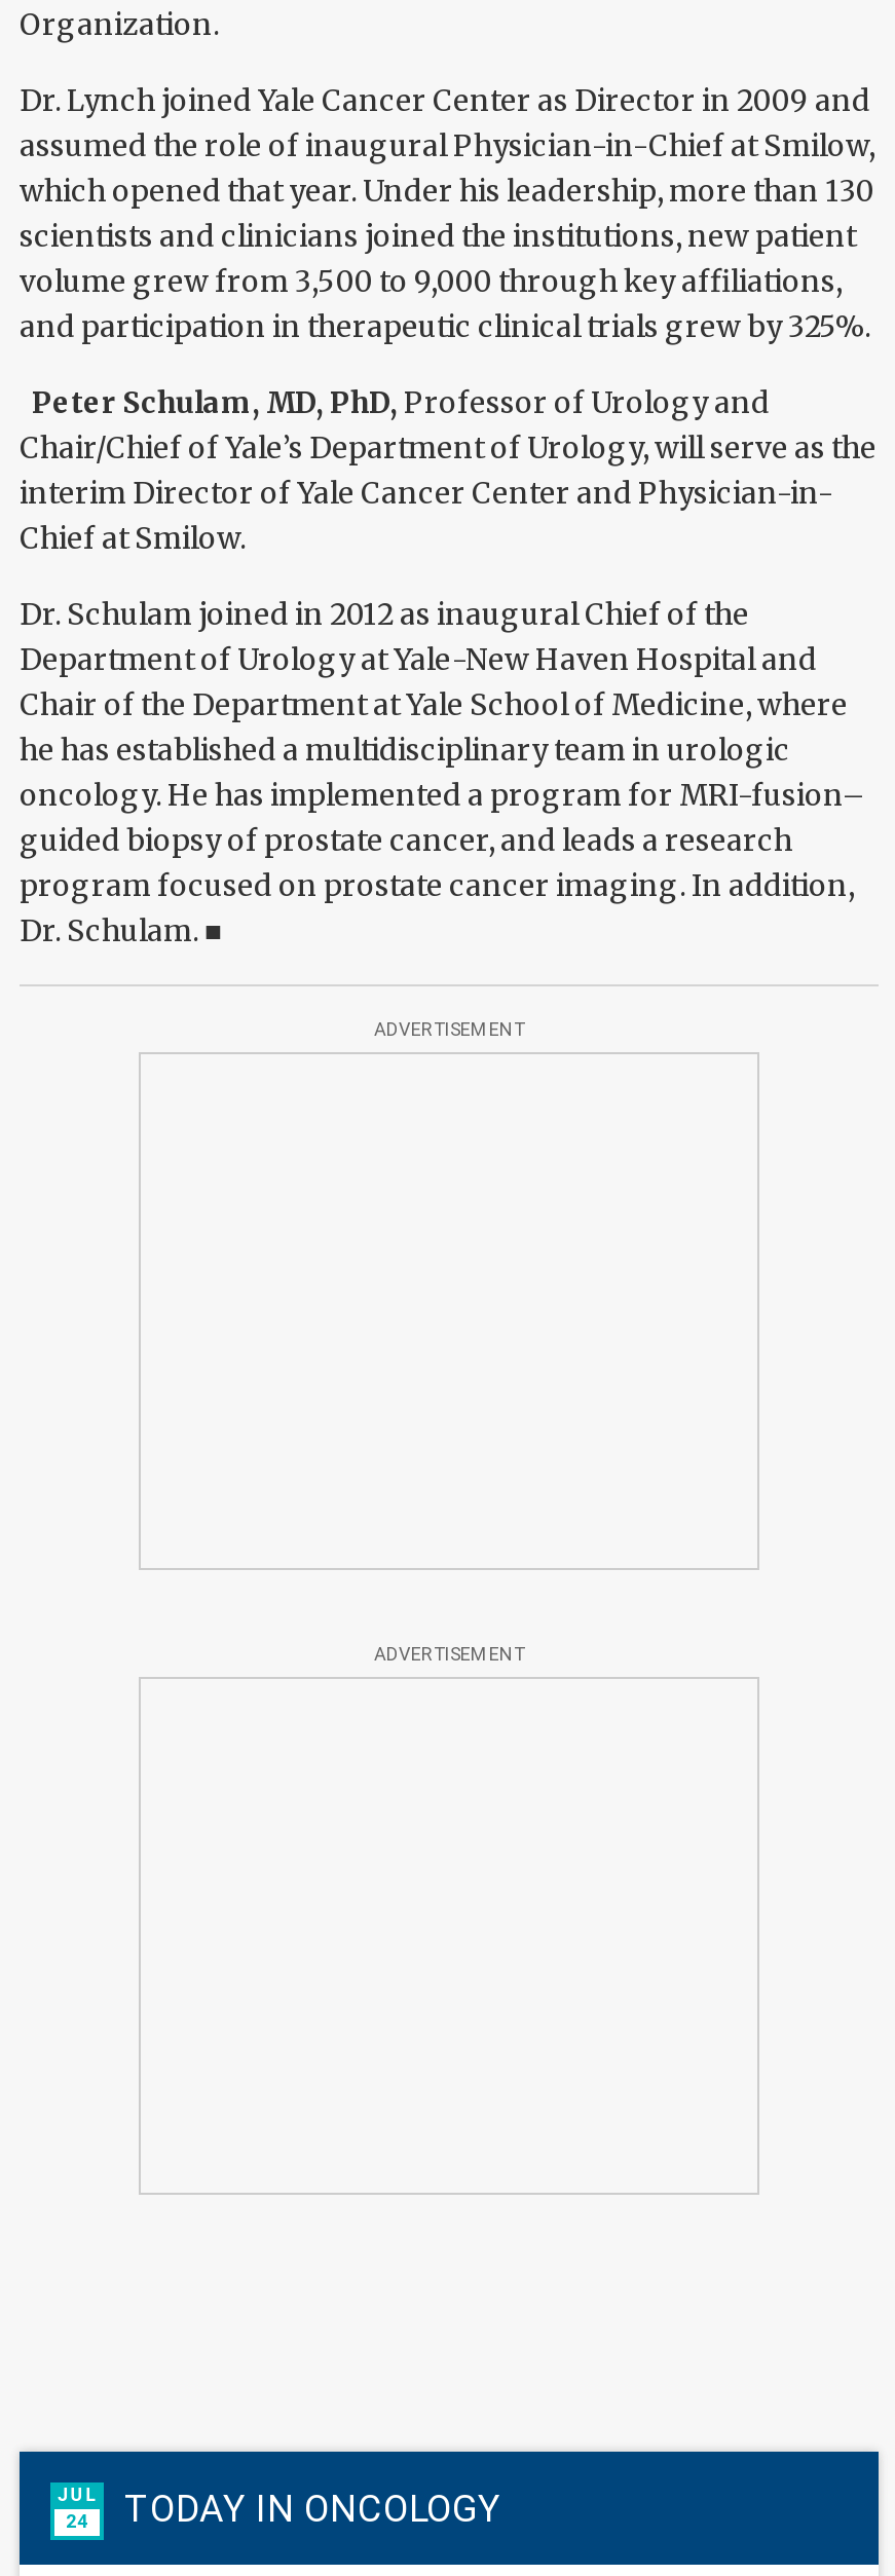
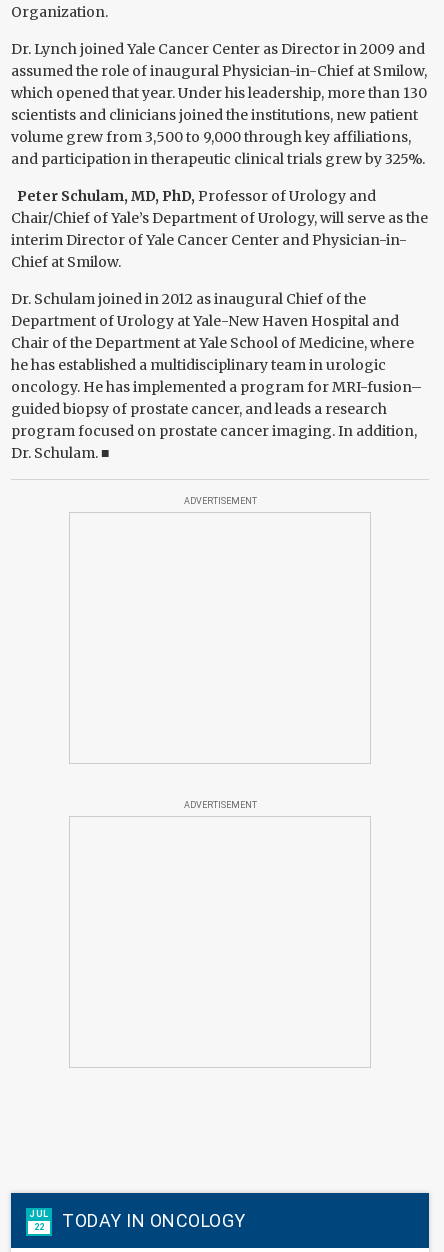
- JUL 24 TODAY IN ONCOLOGY
+ JUL 22 TODAY IN ONCOLOGY
